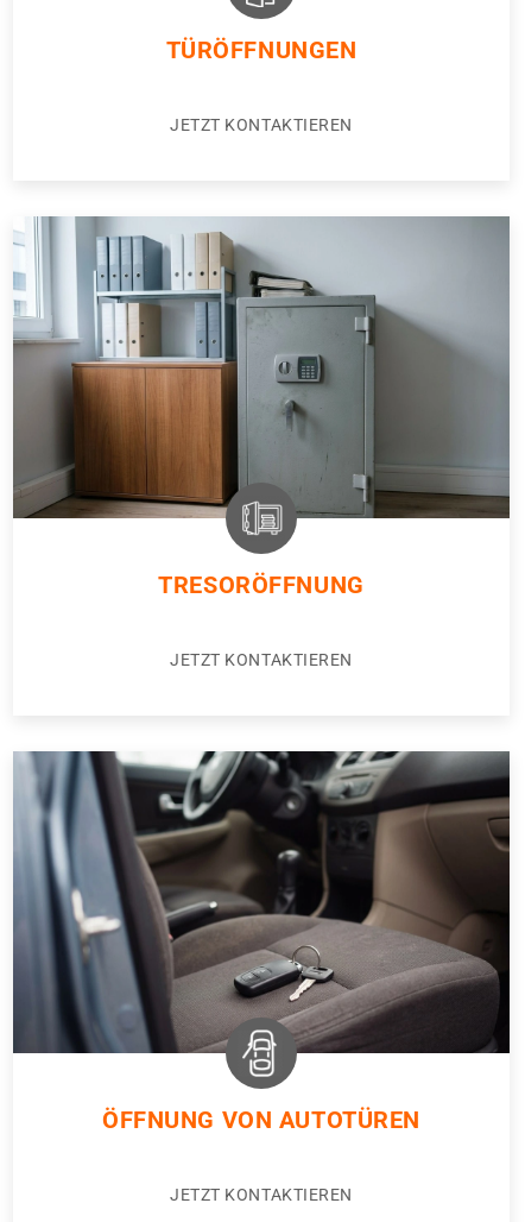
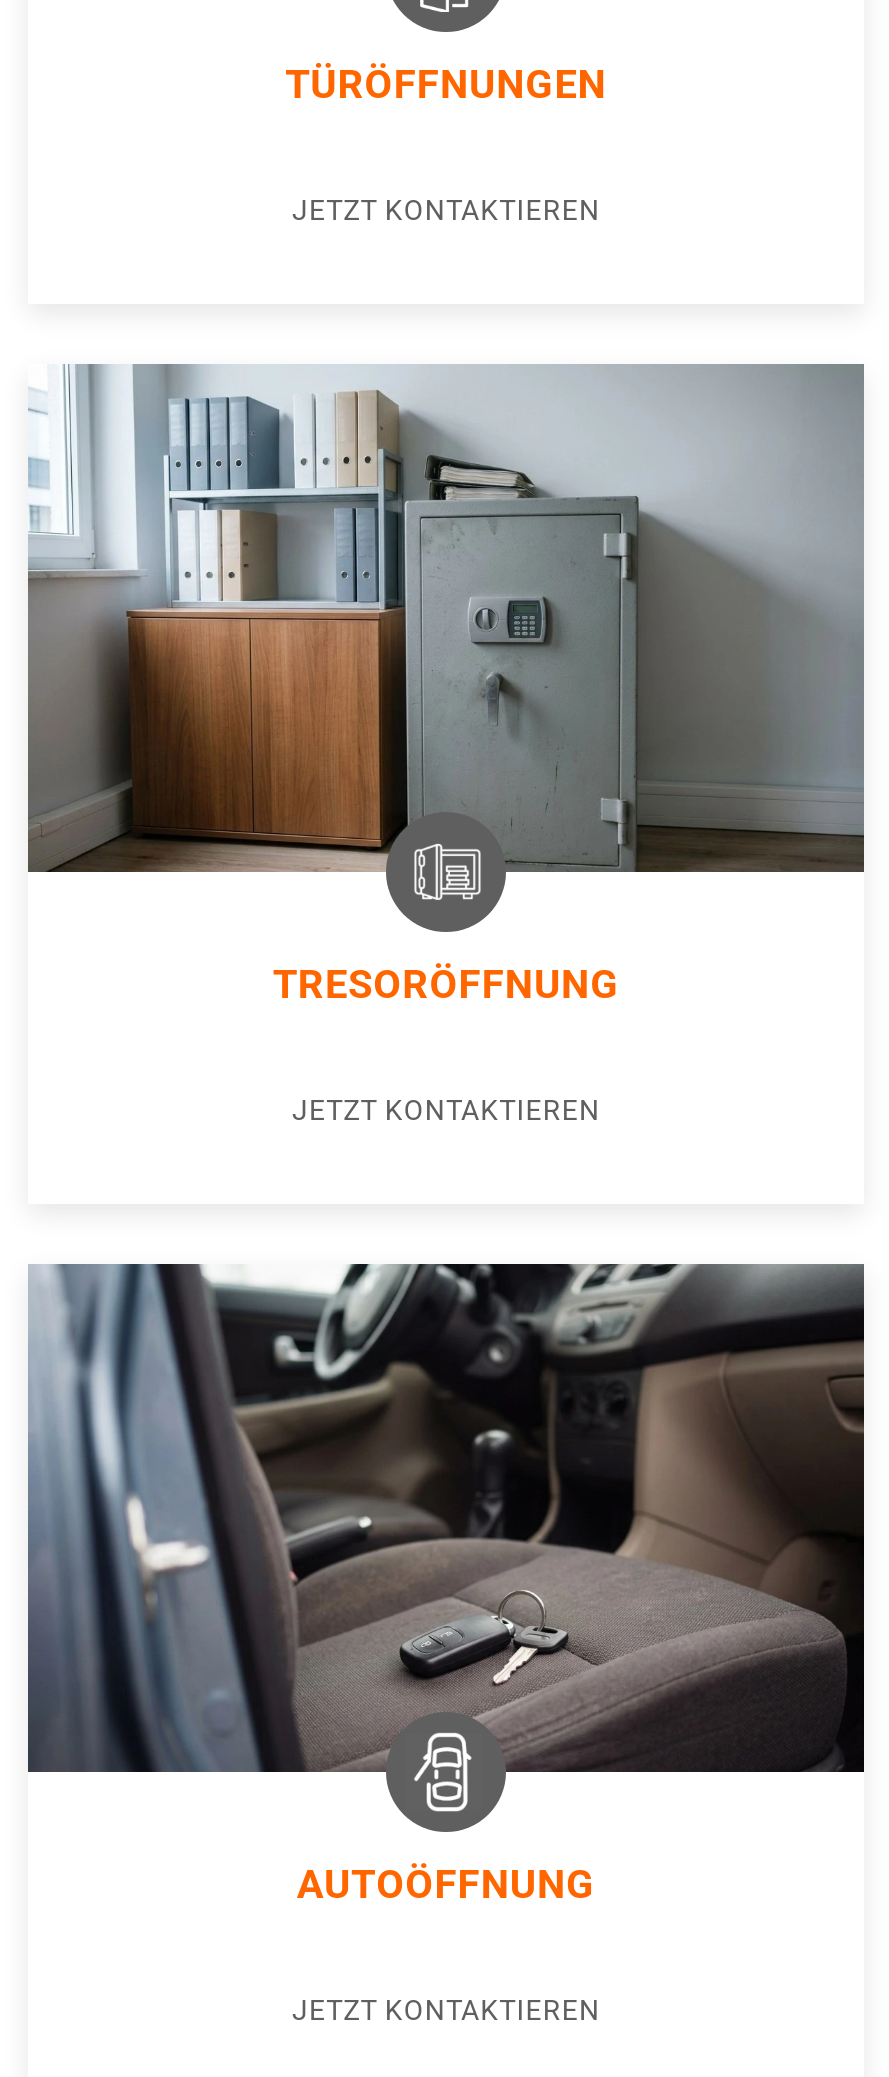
- ÖFFNUNG VON AUTOTÜREN
+ AUTOÖFFNUNG
